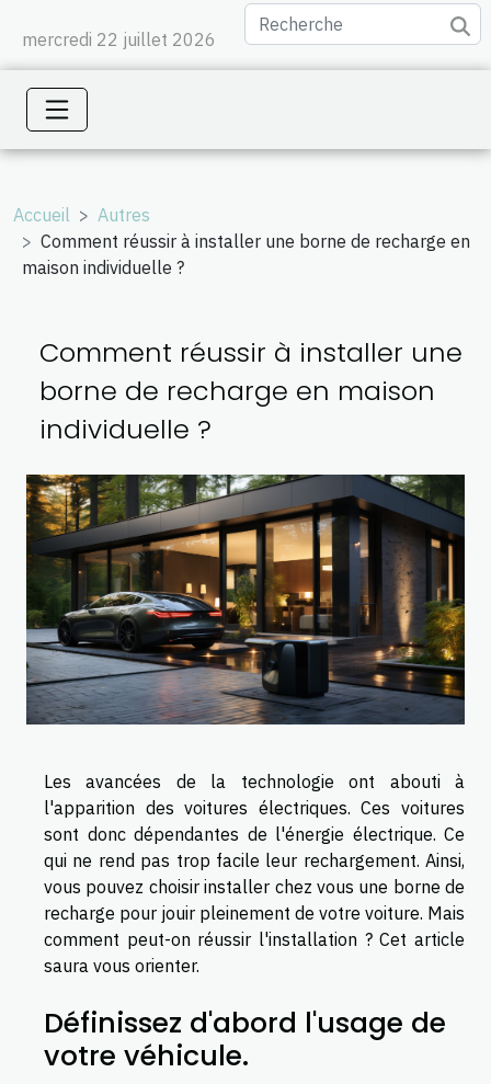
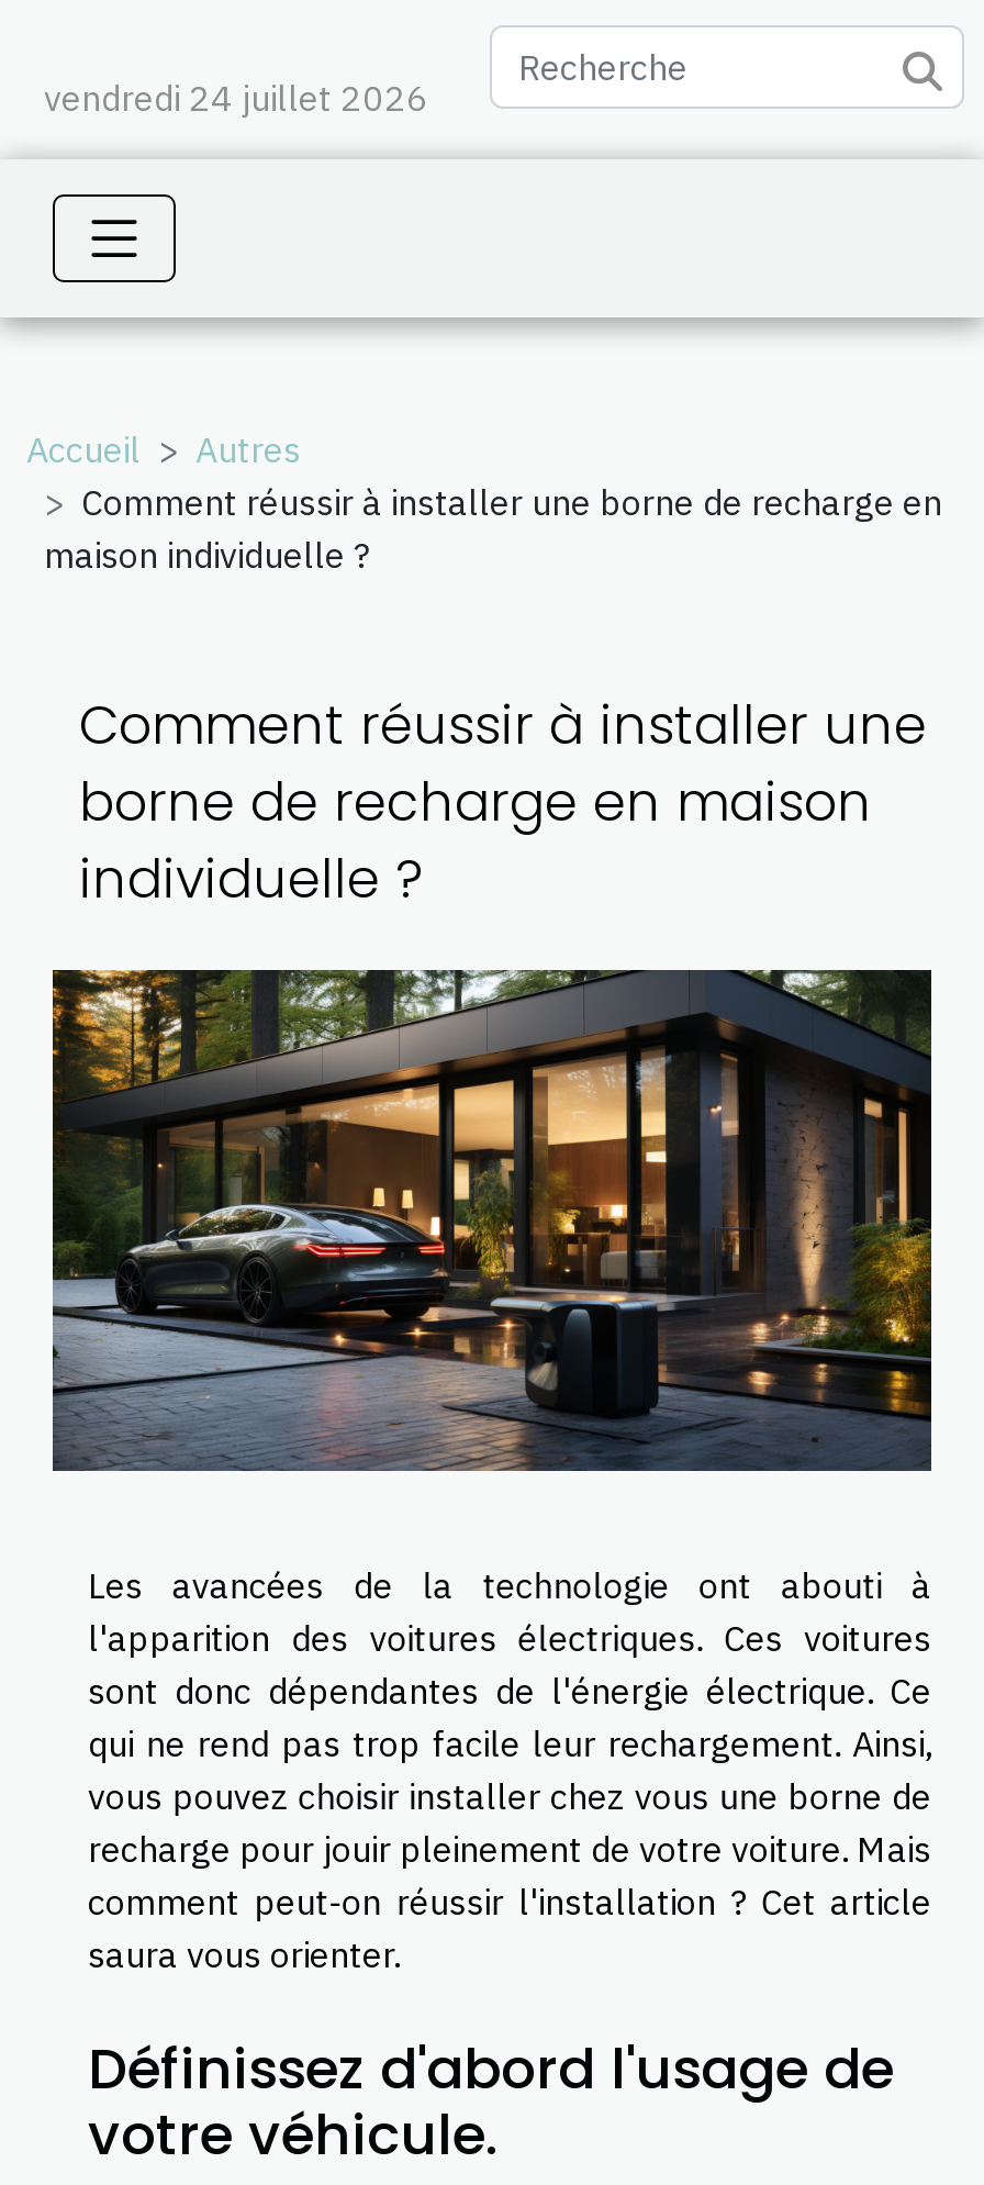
- mercredi 22 juillet 2026
+ vendredi 24 juillet 2026
